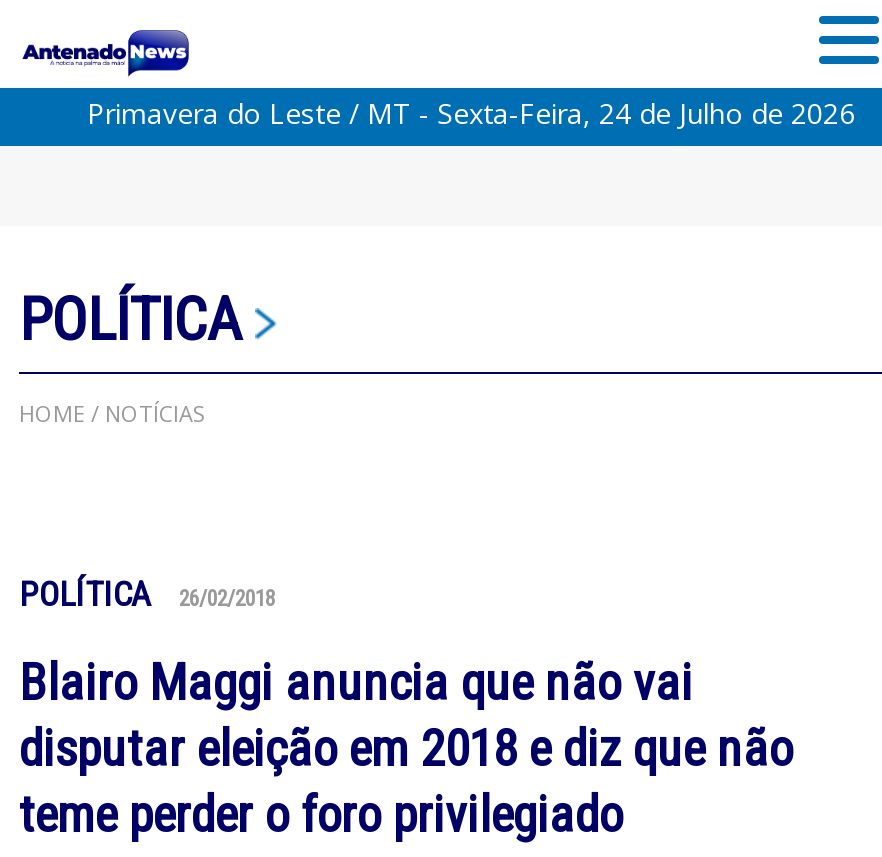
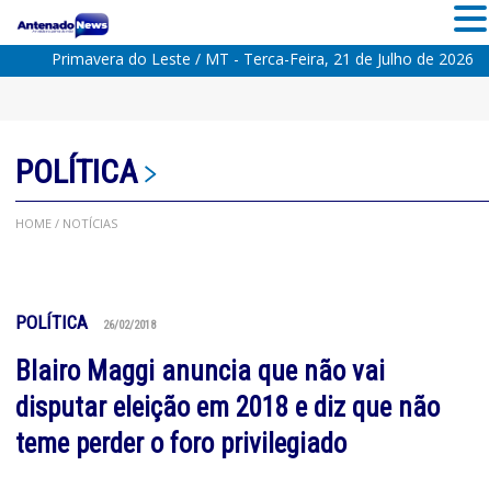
- Primavera do Leste / MT - Sexta-Feira, 24 de Julho de 2026
+ Primavera do Leste / MT - Terca-Feira, 21 de Julho de 2026
